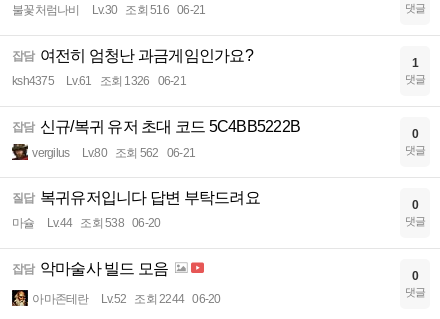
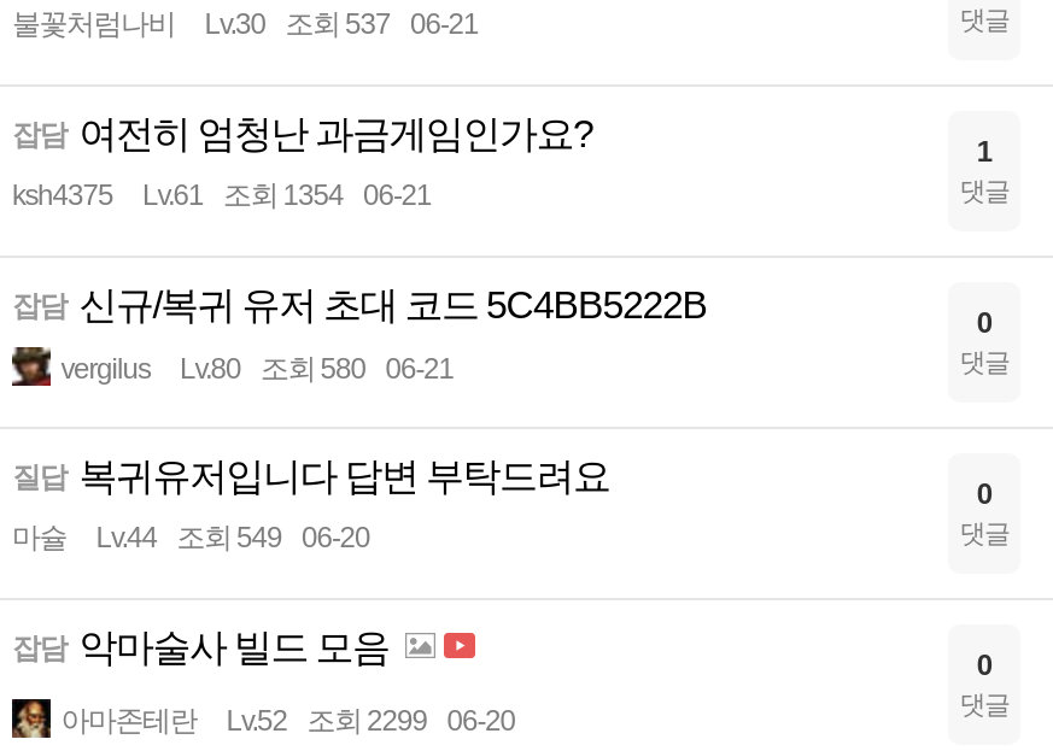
- 불꽃처럼나비 Lv.30 조회 516 06-21
+ 불꽃처럼나비 Lv.30 조회 537 06-21

- ksh4375 Lv.61 조회 1326 06-21
+ ksh4375 Lv.61 조회 1354 06-21

- vergilus Lv.80 조회 562 06-21
+ vergilus Lv.80 조회 580 06-21

- Lv.44 조회 538 06-20
+ Lv.44 조회 549 06-20

- 아마존테란 Lv.52 조회 2244 06-20
+ 아마존테란 Lv.52 조회 2299 06-20
